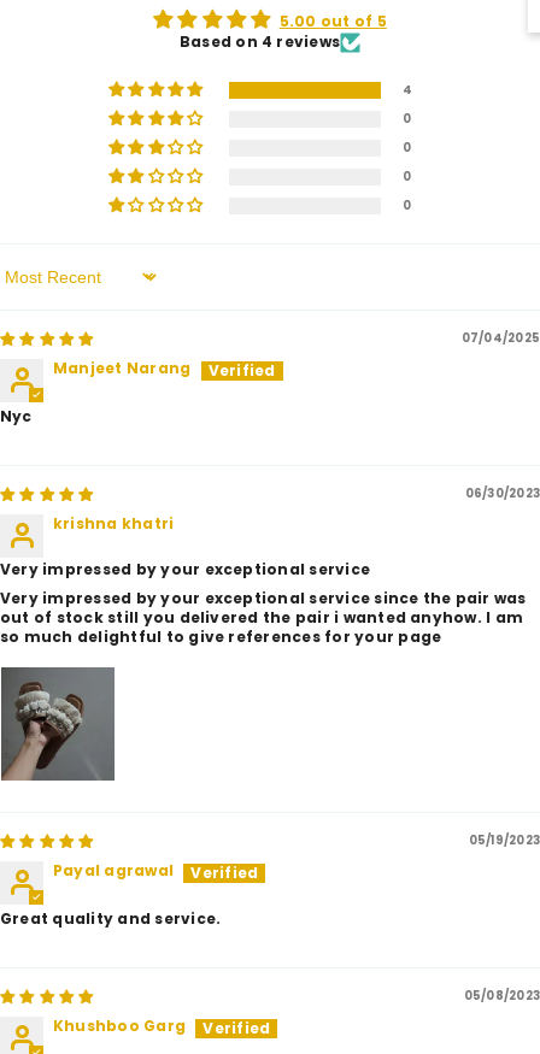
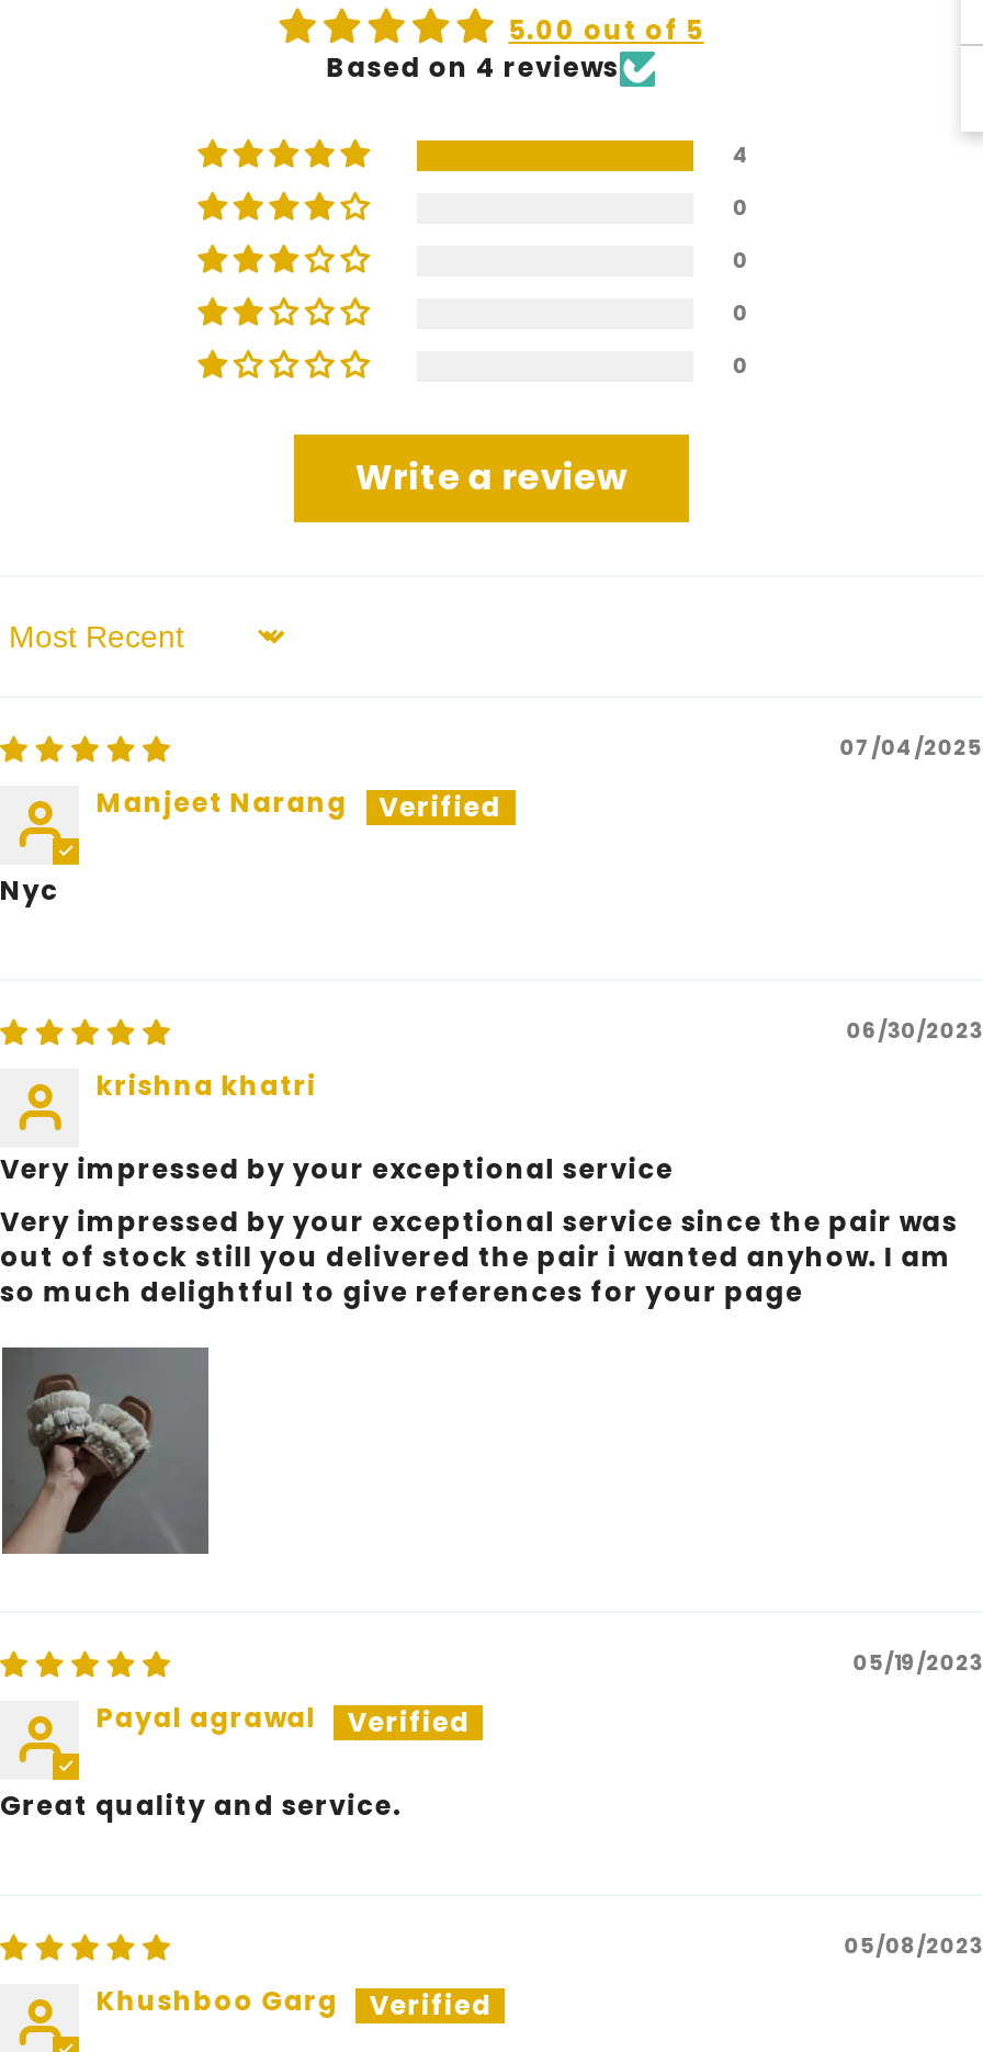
+ Write a review
